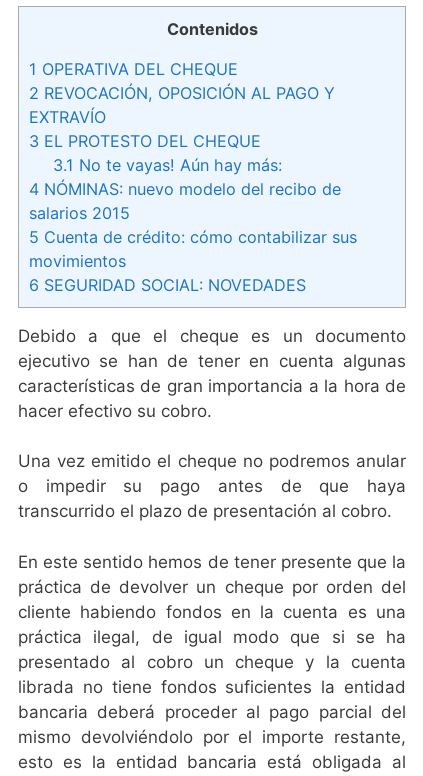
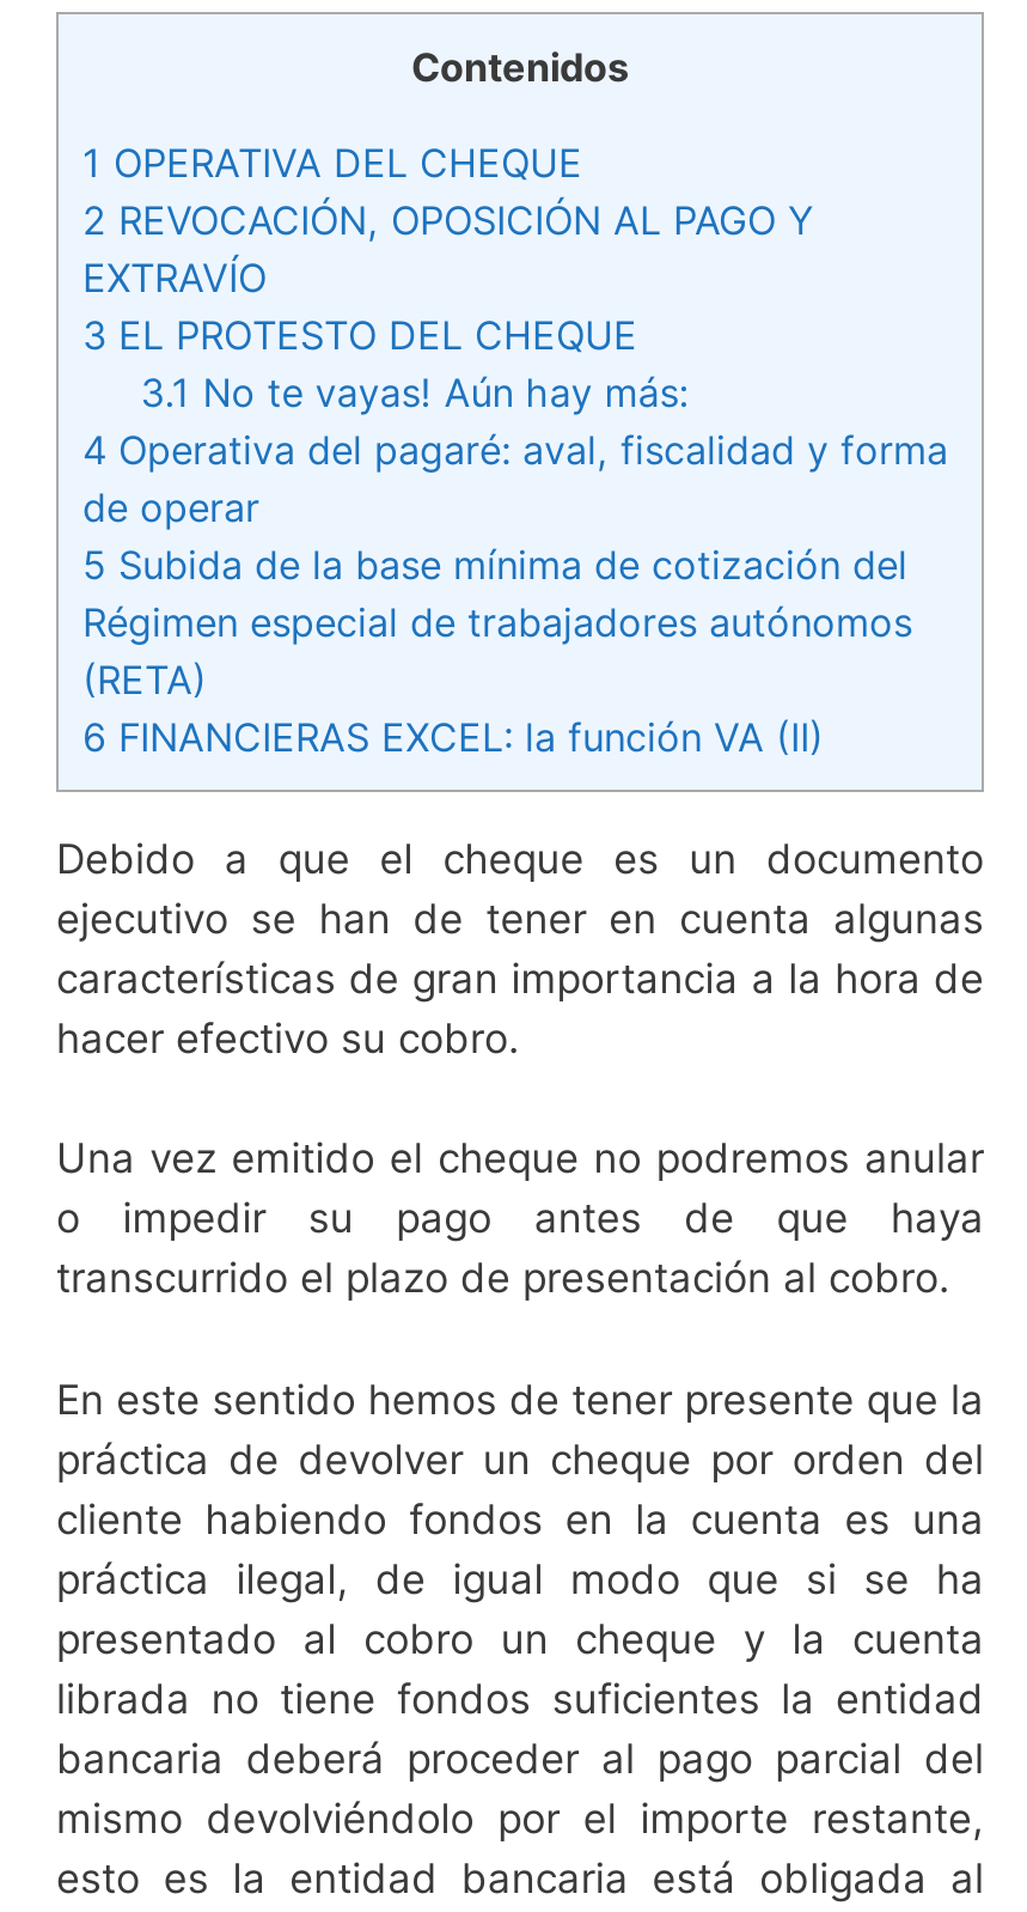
- 4 NÓMINAS: nuevo modelo del recibo de
- salarios 2015
- 5 Cuenta de crédito: cómo contabilizar sus
- movimientos
- 6 SEGURIDAD SOCIAL: NOVEDADES
+ 4 Operativa del pagaré: aval, fiscalidad y forma
+ de operar
+ 5 Subida de la base mínima de cotización del
+ Régimen especial de trabajadores autónomos
+ (RETA)
+ 6 FINANCIERAS EXCEL: la función VA (II)
